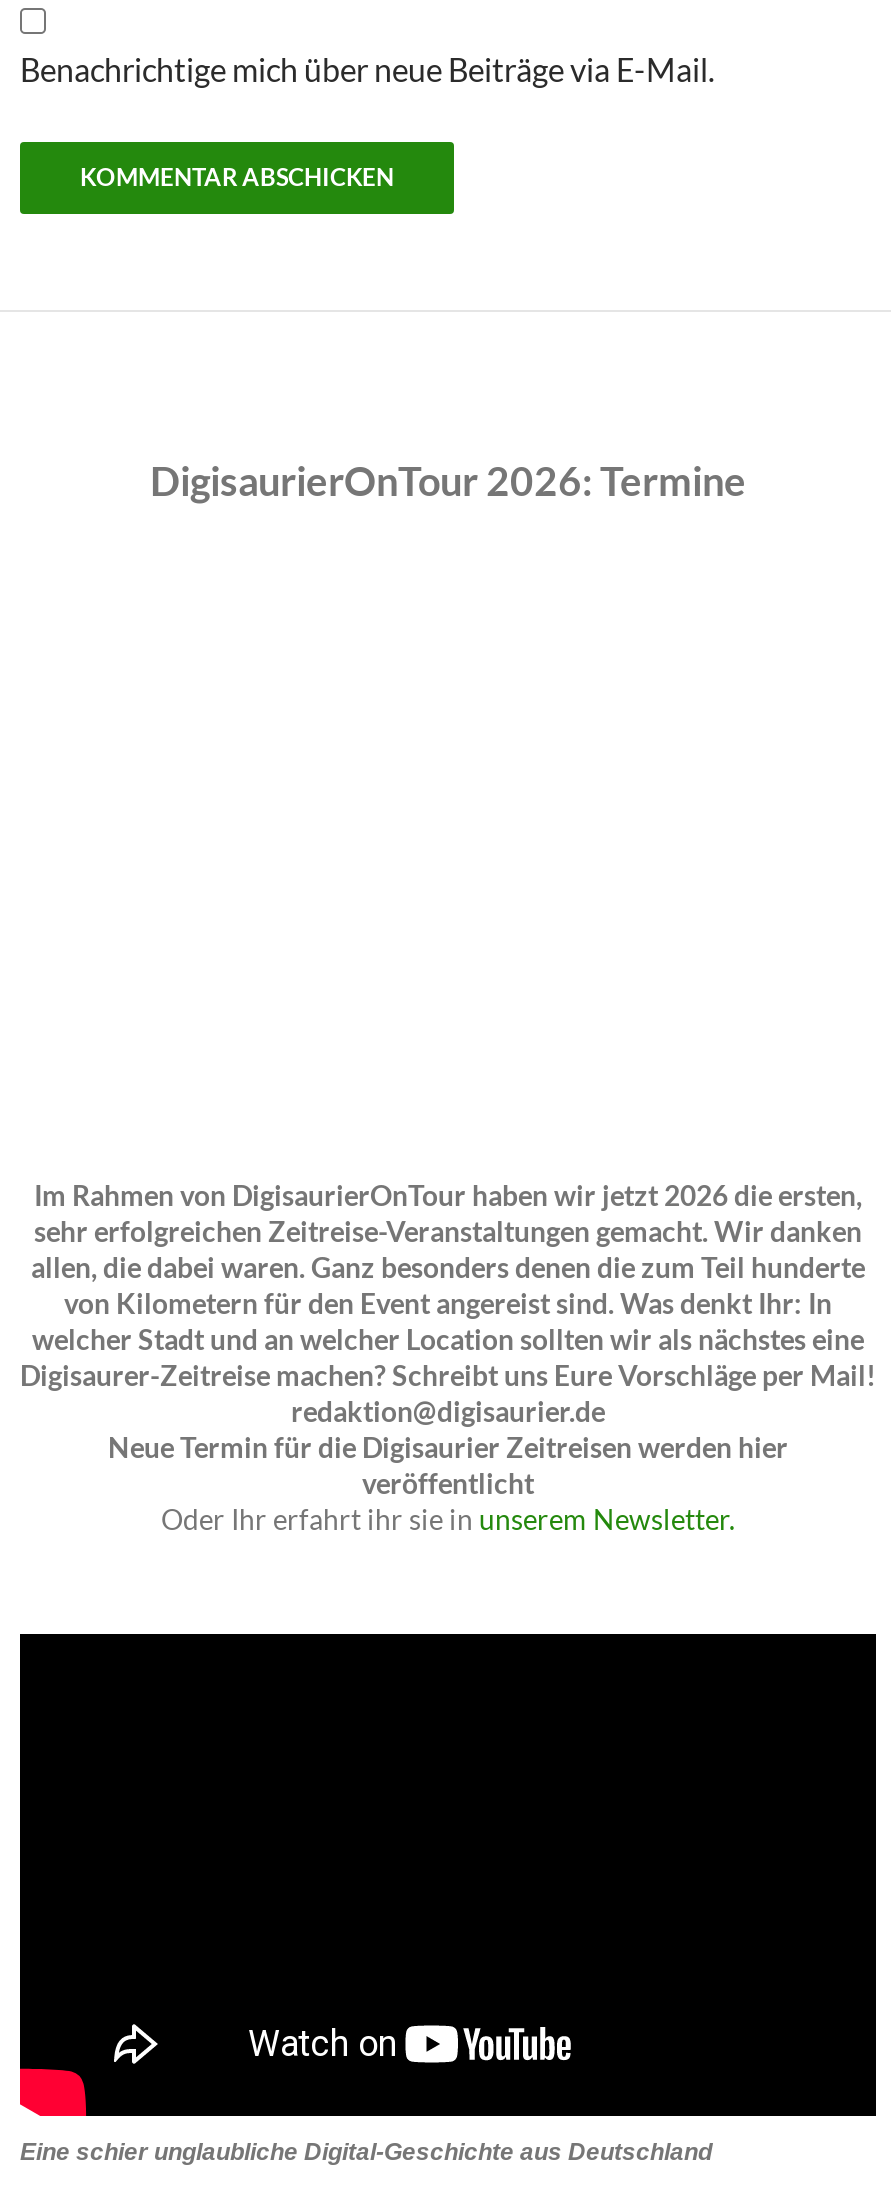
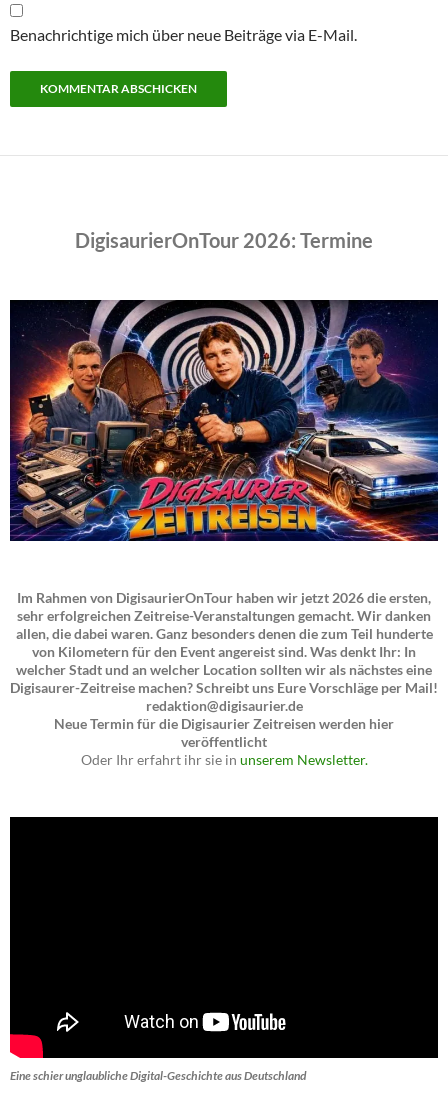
+ [image]
